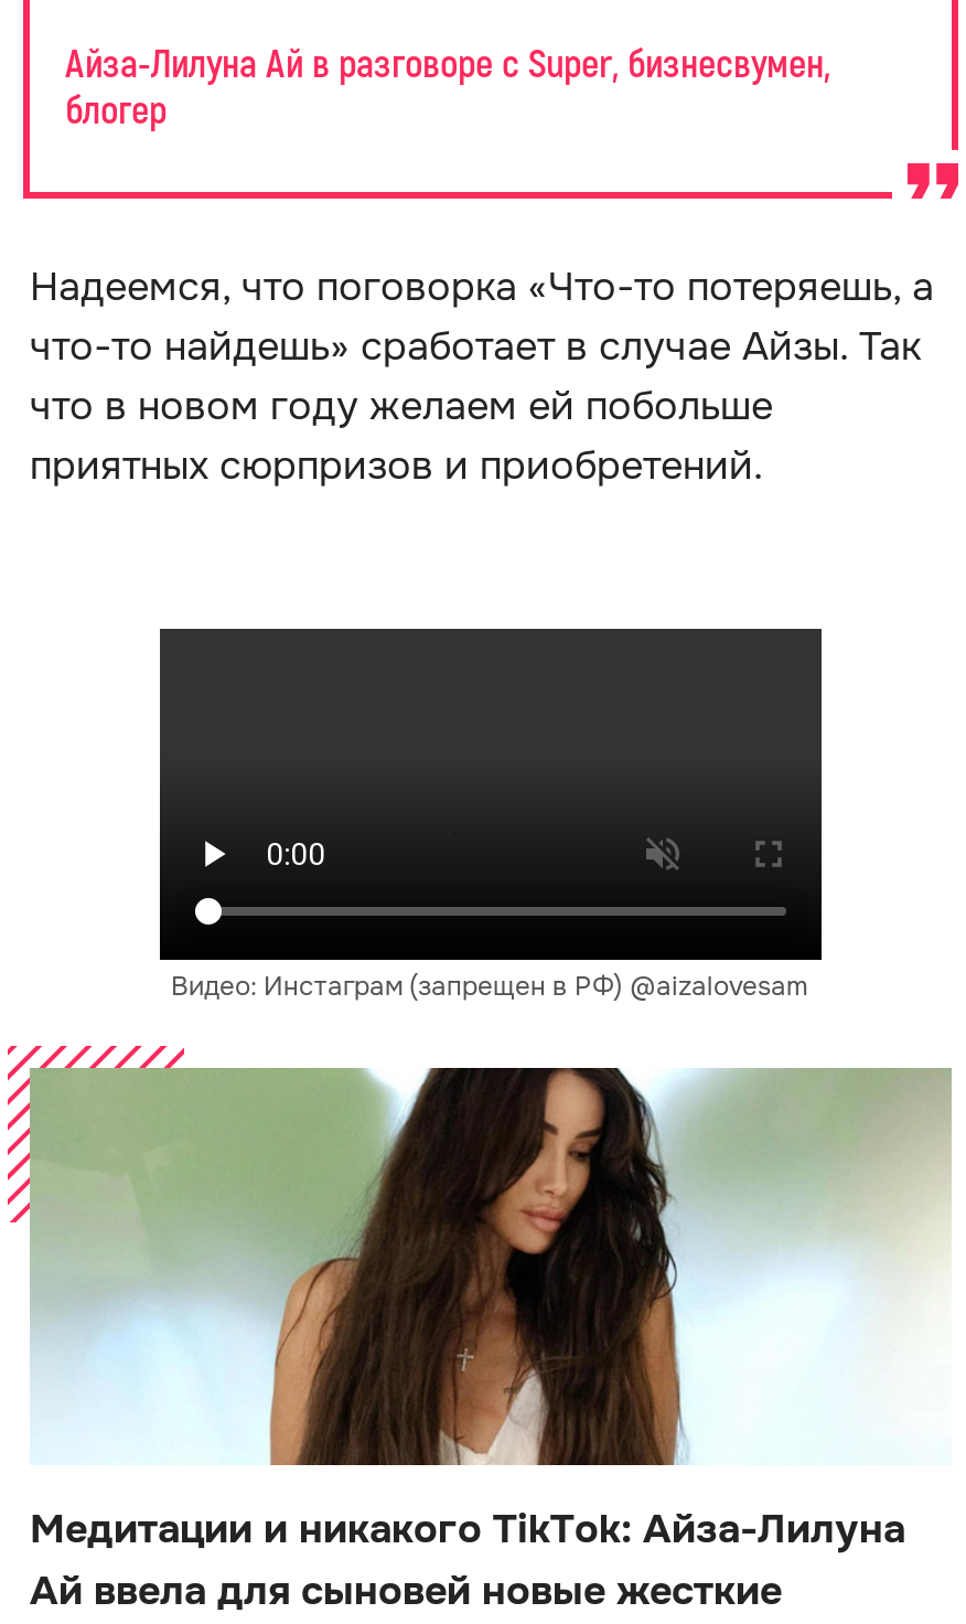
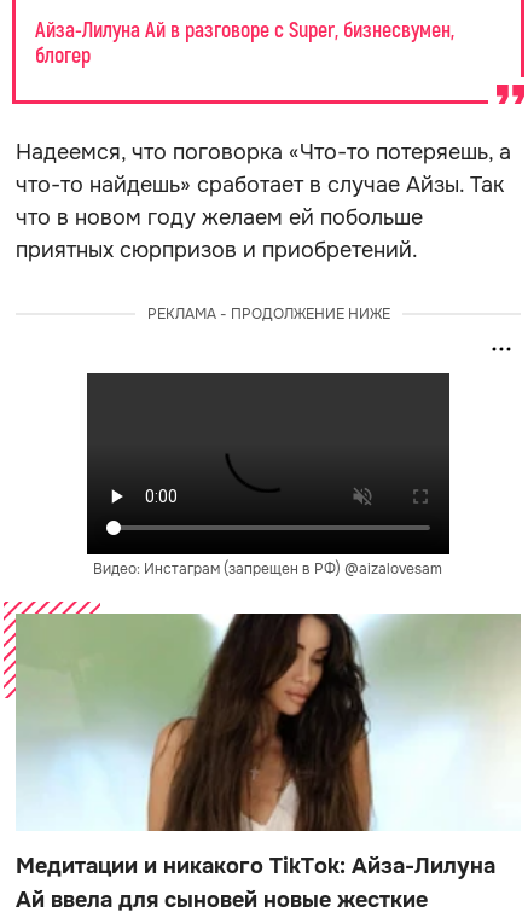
+ РЕКЛАМА - ПРОДОЛЖЕНИЕ НИЖЕ
